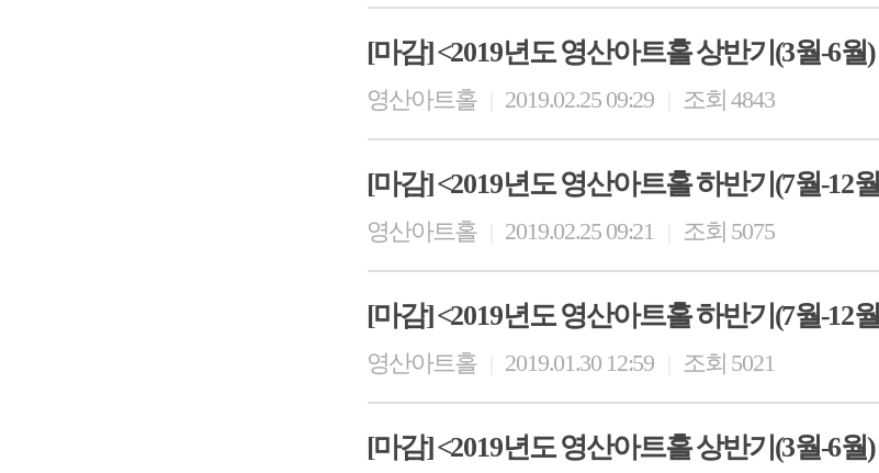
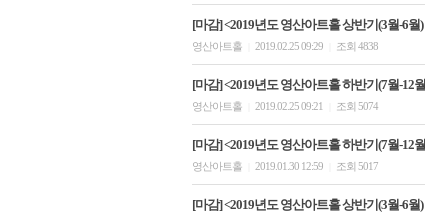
- 영산아트홀 2019.02.25 09:29 조회 4843
+ 영산아트홀 2019.02.25 09:29 조회 4838

- 영산아트홀 2019.02.25 09:21 조회 5075
+ 영산아트홀 2019.02.25 09:21 조회 5074

- 영산아트홀 2019.01.30 12:59 조회 5021
+ 영산아트홀 2019.01.30 12:59 조회 5017
